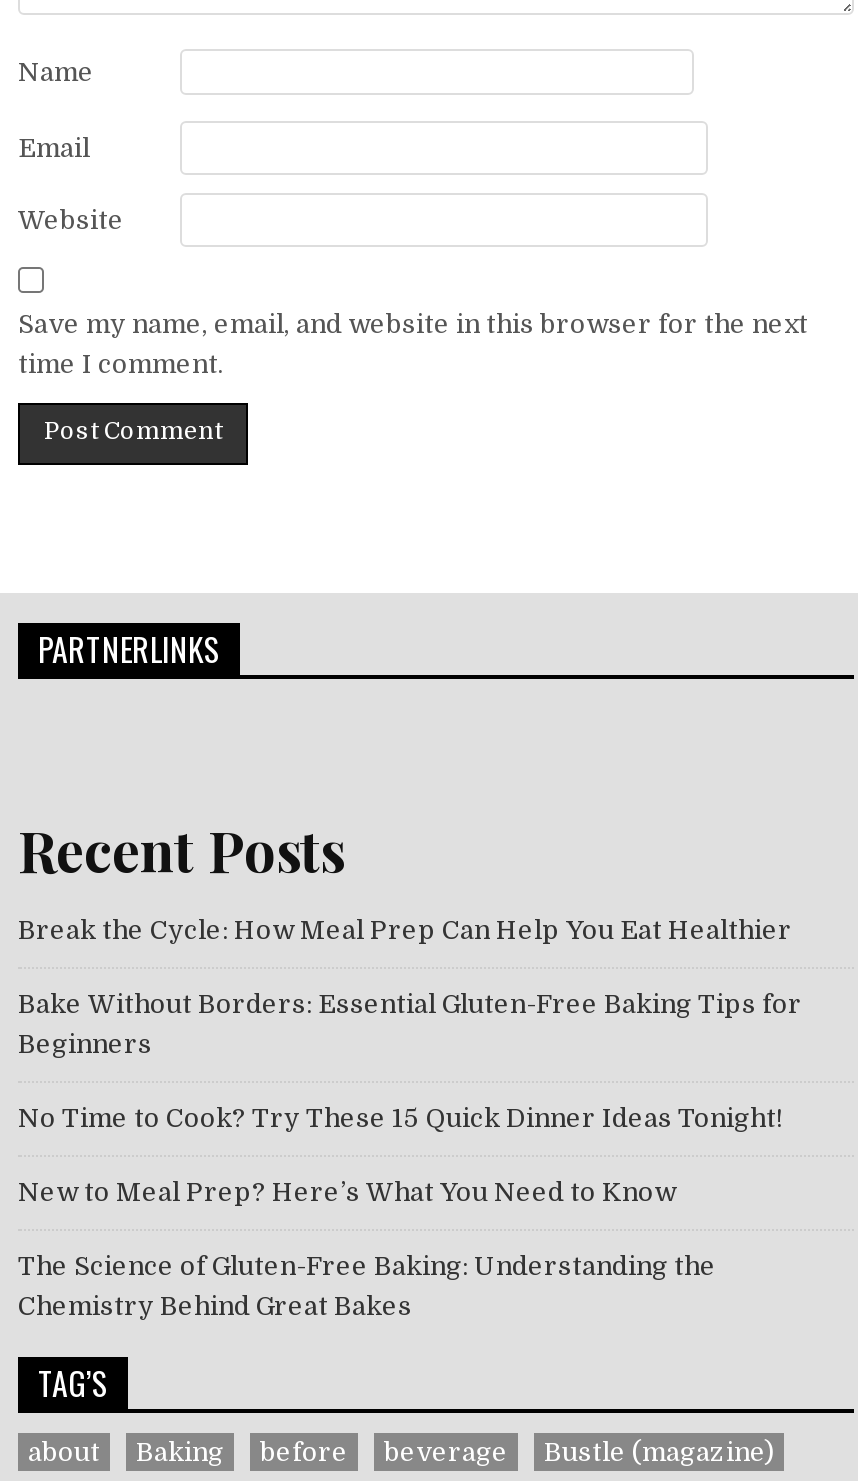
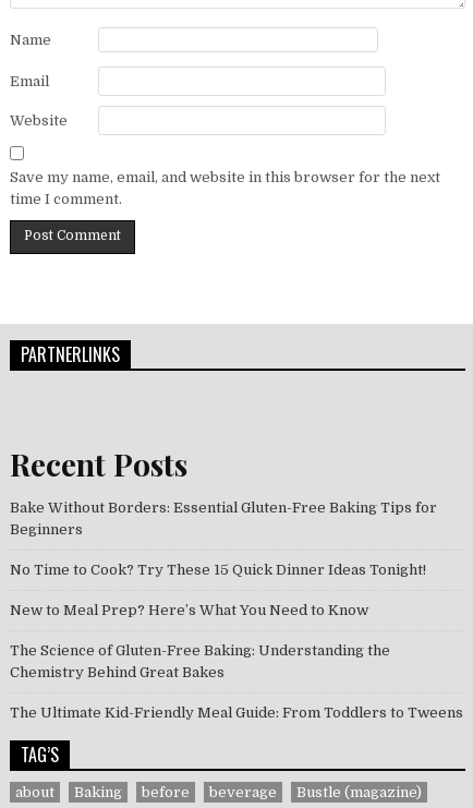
- Break the Cycle: How Meal Prep Can Help You Eat Healthier

moved up: Bake Without Borders: Essential Gluten-Free Baking Tips for | Beginners | No Time to Cook? Try These 15 Quick Dinner Ideas Tonight! | New to Meal Prep? Here’s What You Need to Know | The Science of Gluten-Free Baking: Understanding the | Chemistry Behind Great Bakes

+ The Ultimate Kid-Friendly Meal Guide: From Toddlers to Tweens
